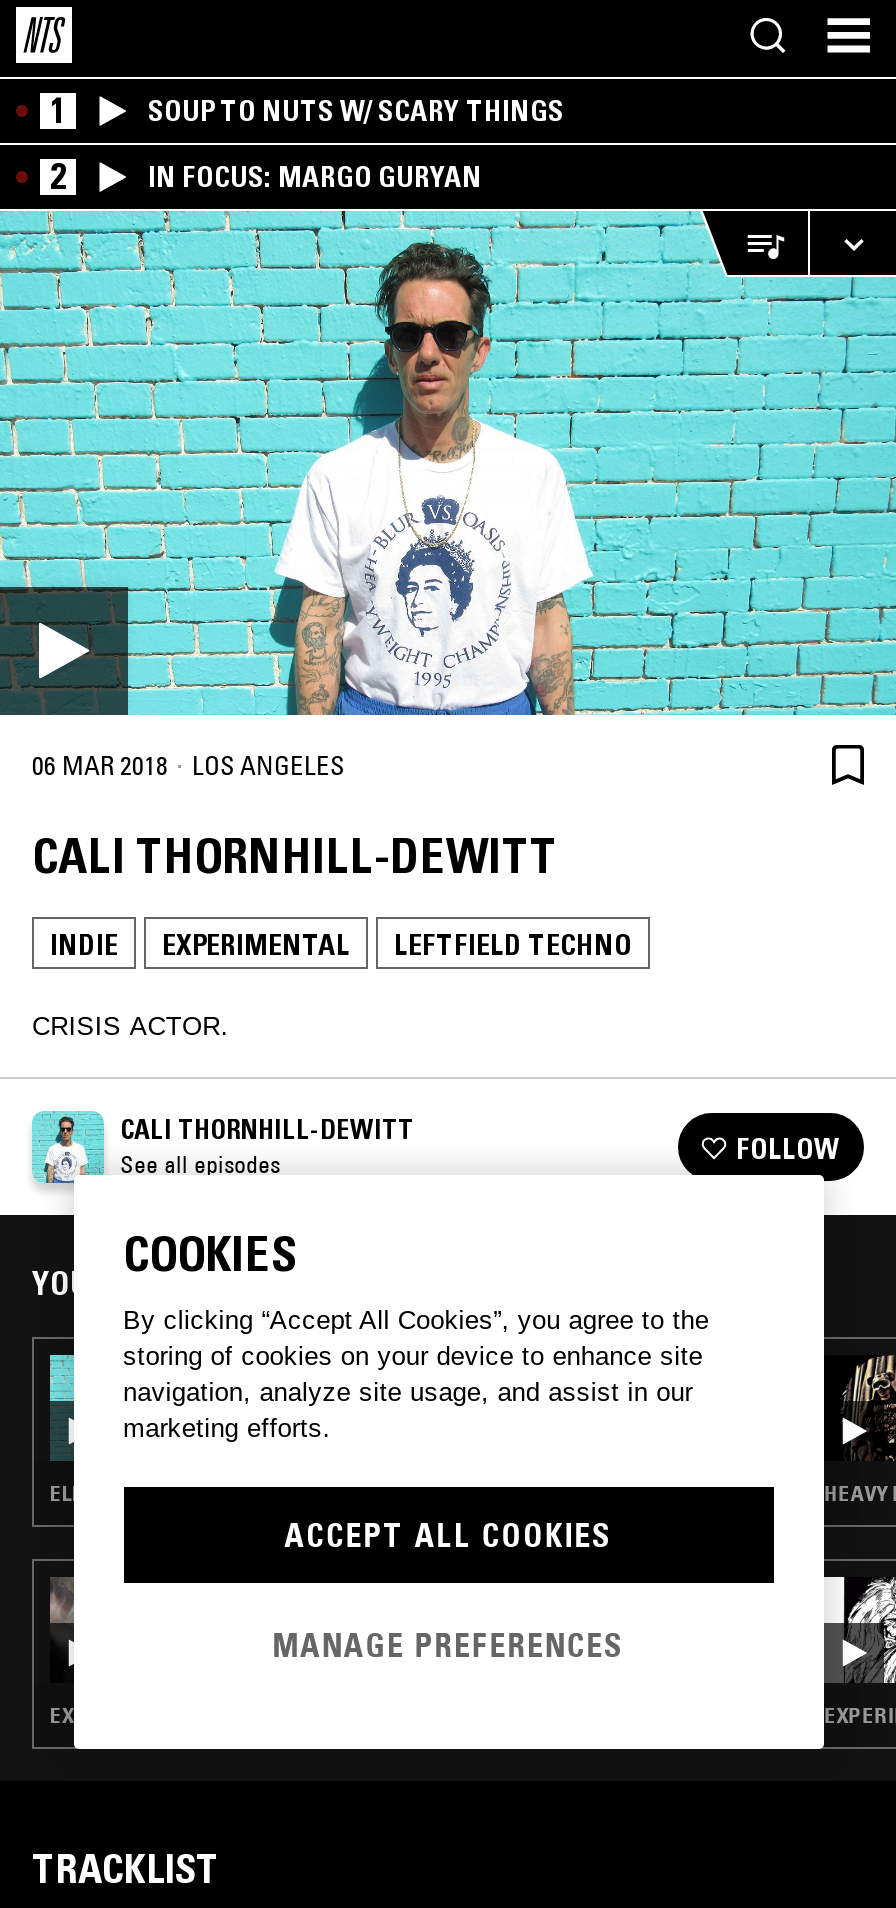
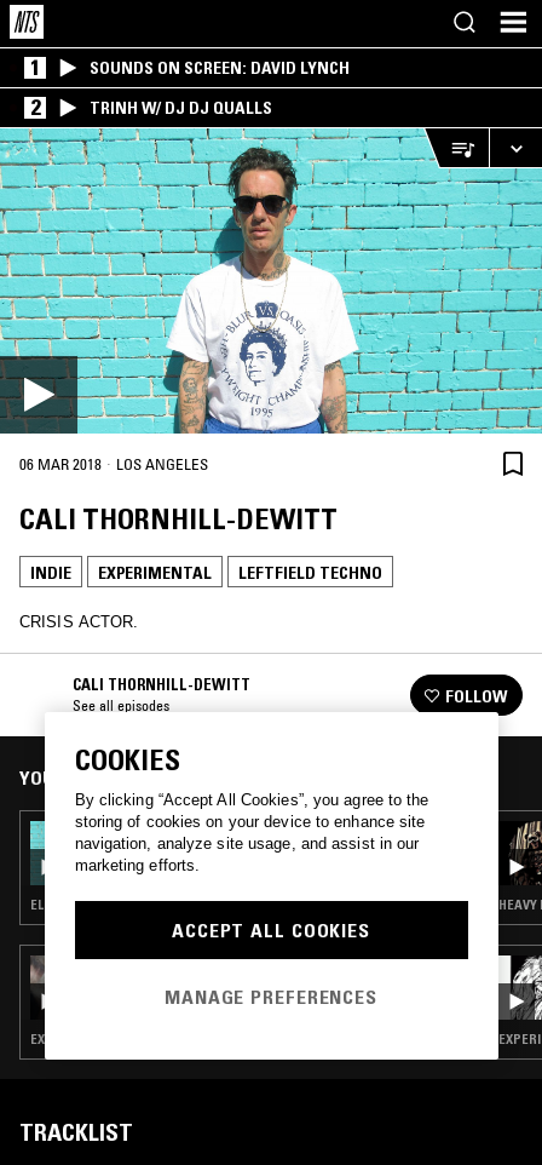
- SOUP TO NUTS W/ SCARY THINGS
+ SOUNDS ON SCREEN: DAVID LYNCH

- IN FOCUS: MARGO GURYAN
+ TRINH W/ DJ DJ QUALLS

- [image]
